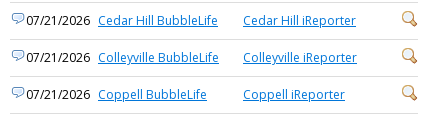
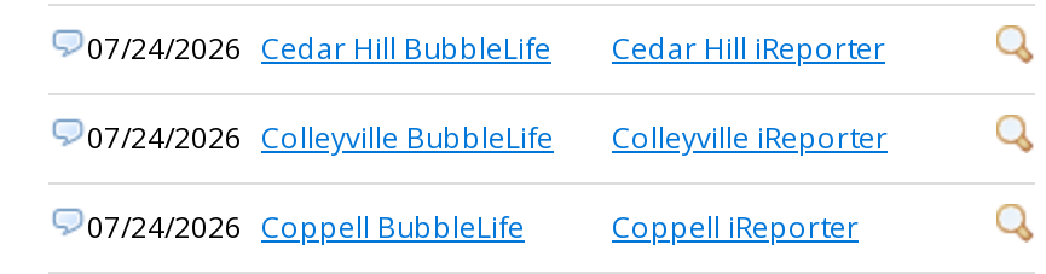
- 07/21/2026 Cedar Hill BubbleLife
+ 07/24/2026 Cedar Hill BubbleLife

- 07/21/2026 Colleyville BubbleLife
+ 07/24/2026 Colleyville BubbleLife

- 07/21/2026 Coppell BubbleLife
+ 07/24/2026 Coppell BubbleLife
